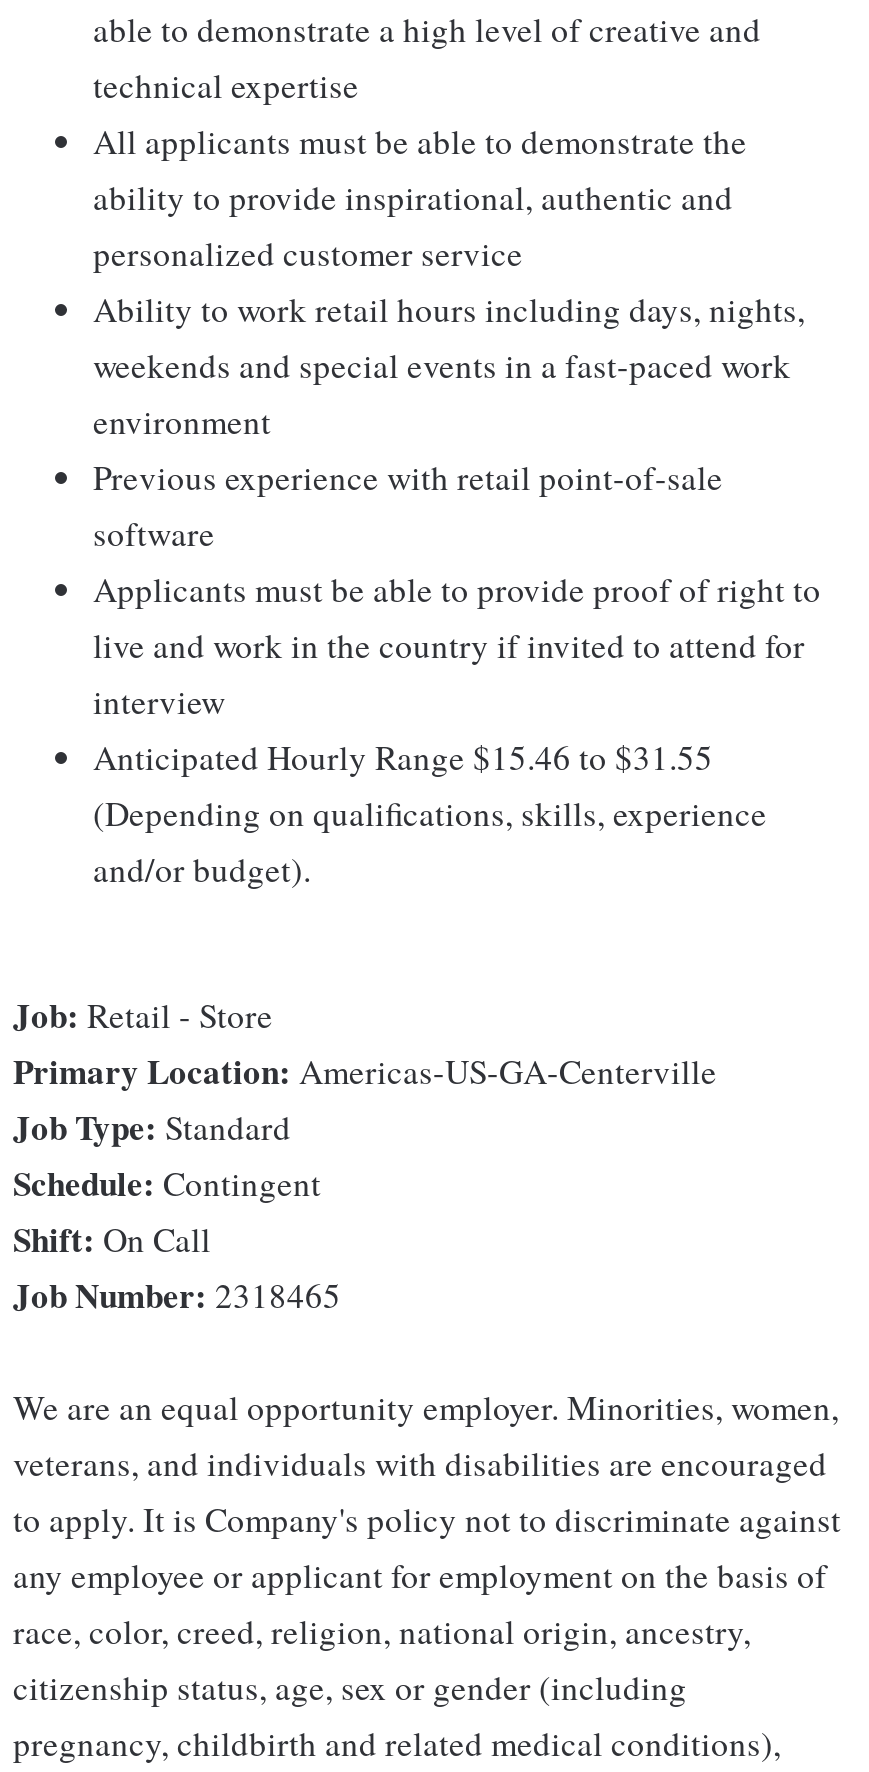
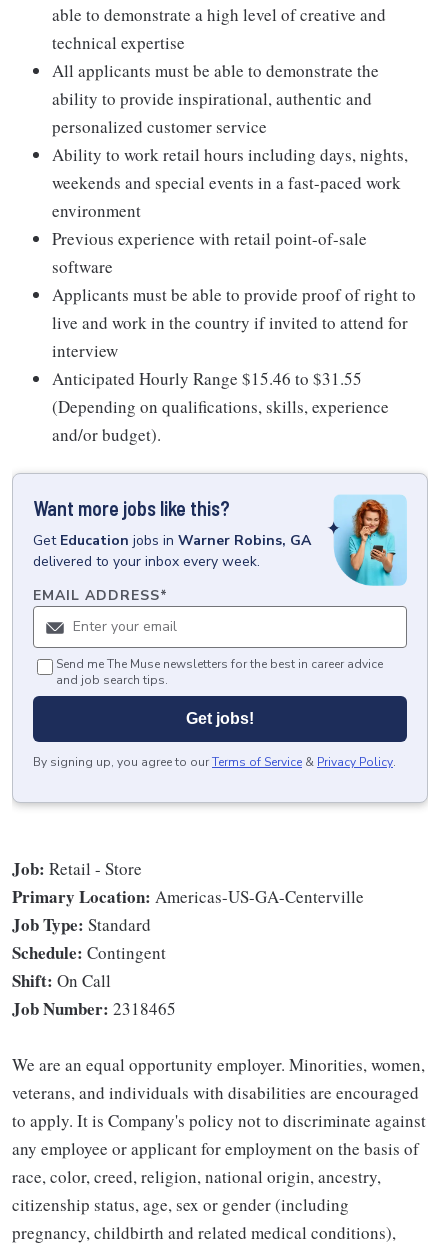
+ [image]
+ Want more jobs like this?
+ Get Education jobs in Warner Robins, GA
+ delivered to your inbox every week.
+ EMAIL ADDRESS*

+ Send me The Muse newsletters for the best in career advice
+ and job search tips.
+ Get jobs!
+ By signing up, you agree to our Terms of Service & Privacy Policy.
